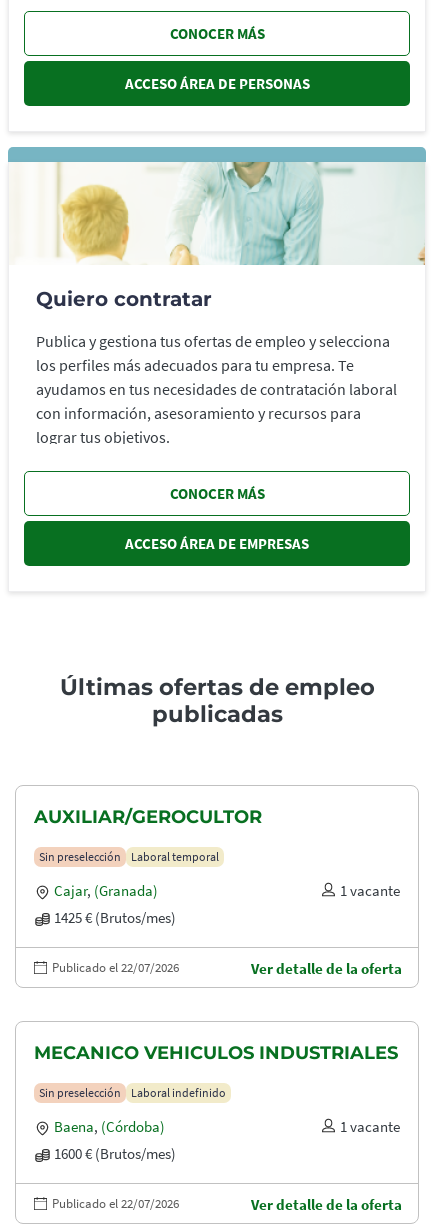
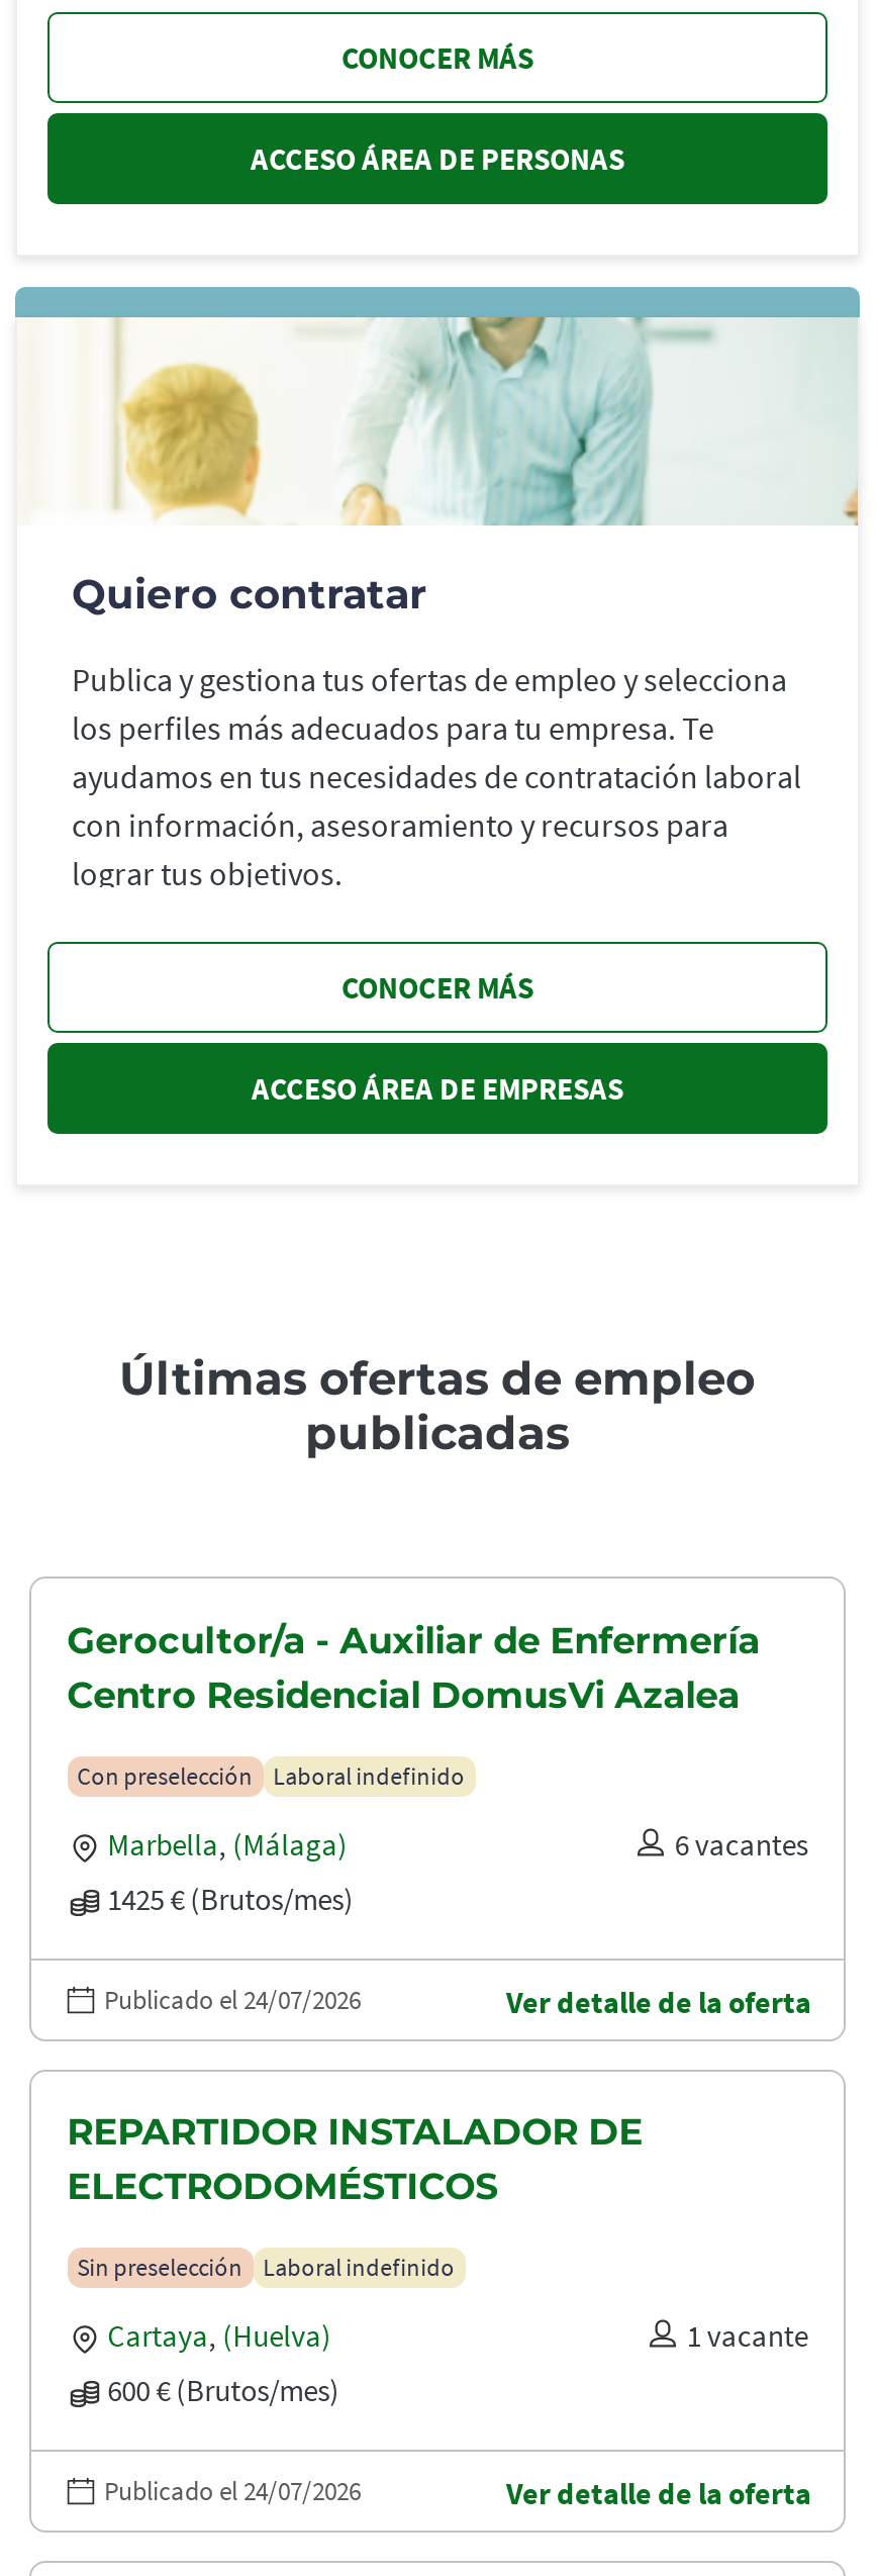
- AUXILIAR/GEROCULTOR
+ Gerocultor/a - Auxiliar de Enfermería
+ Centro Residencial DomusVi Azalea

- Sin preselección
- Laboral temporal
+ Con preselección
+ Laboral indefinido

- Cajar, (Granada)
- 1 vacante
+ Marbella, (Málaga)
+ 6 vacantes

- Publicado el 22/07/2026
+ Publicado el 24/07/2026

- MECANICO VEHICULOS INDUSTRIALES
+ REPARTIDOR INSTALADOR DE
+ ELECTRODOMÉSTICOS

- Baena, (Córdoba)
+ Cartaya, (Huelva)

- 1600 € (Brutos/mes)
+ 600 € (Brutos/mes)

- Publicado el 22/07/2026
+ Publicado el 24/07/2026
